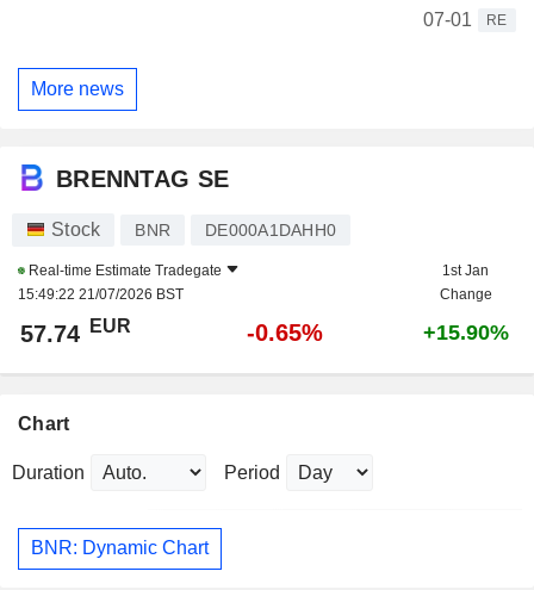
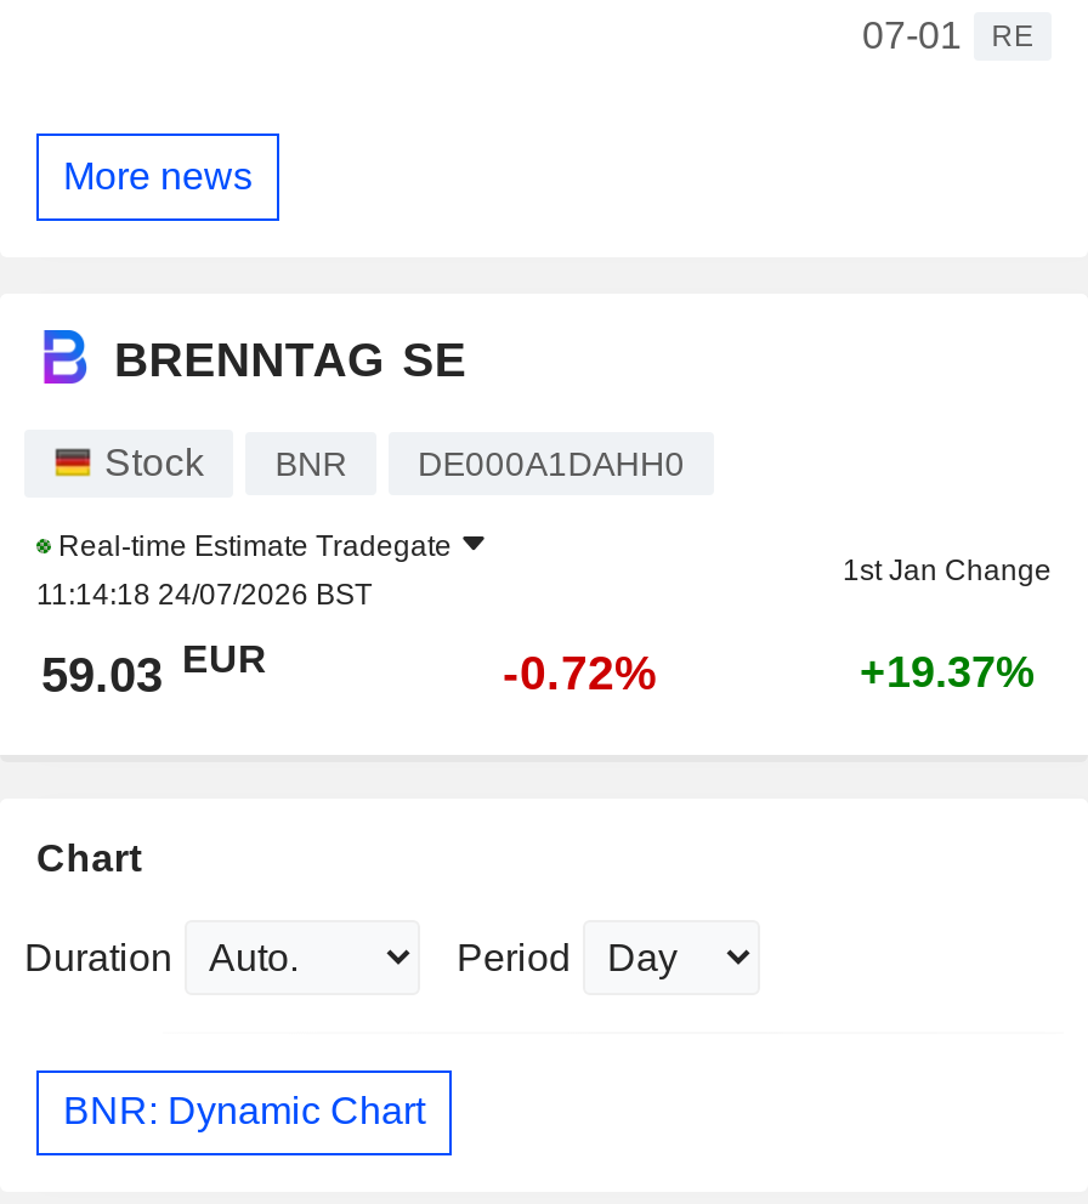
- 15:49:22 21/07/2026 BST
+ 11:14:18 24/07/2026 BST

- 57.74 EUR
- -0.65%
- +15.90%
+ 59.03 EUR
+ -0.72%
+ +19.37%
